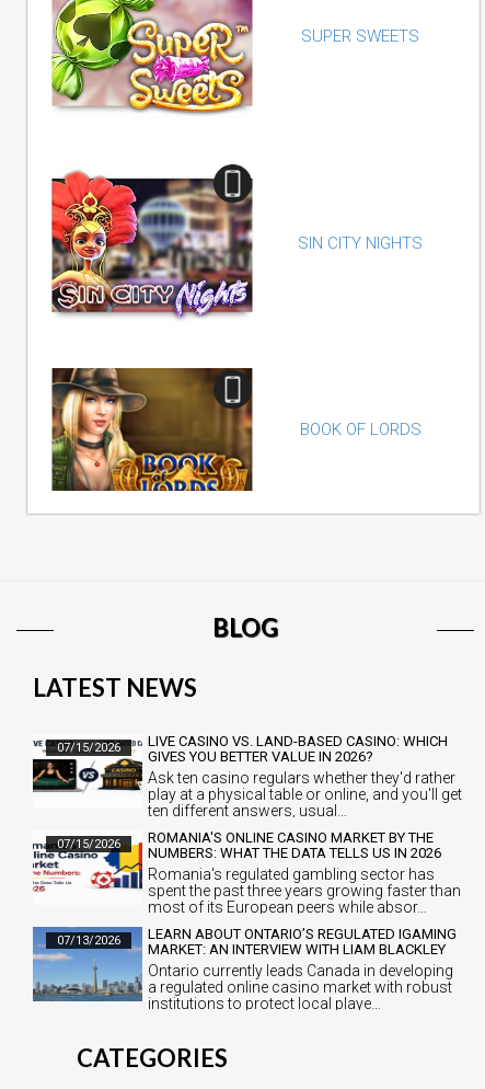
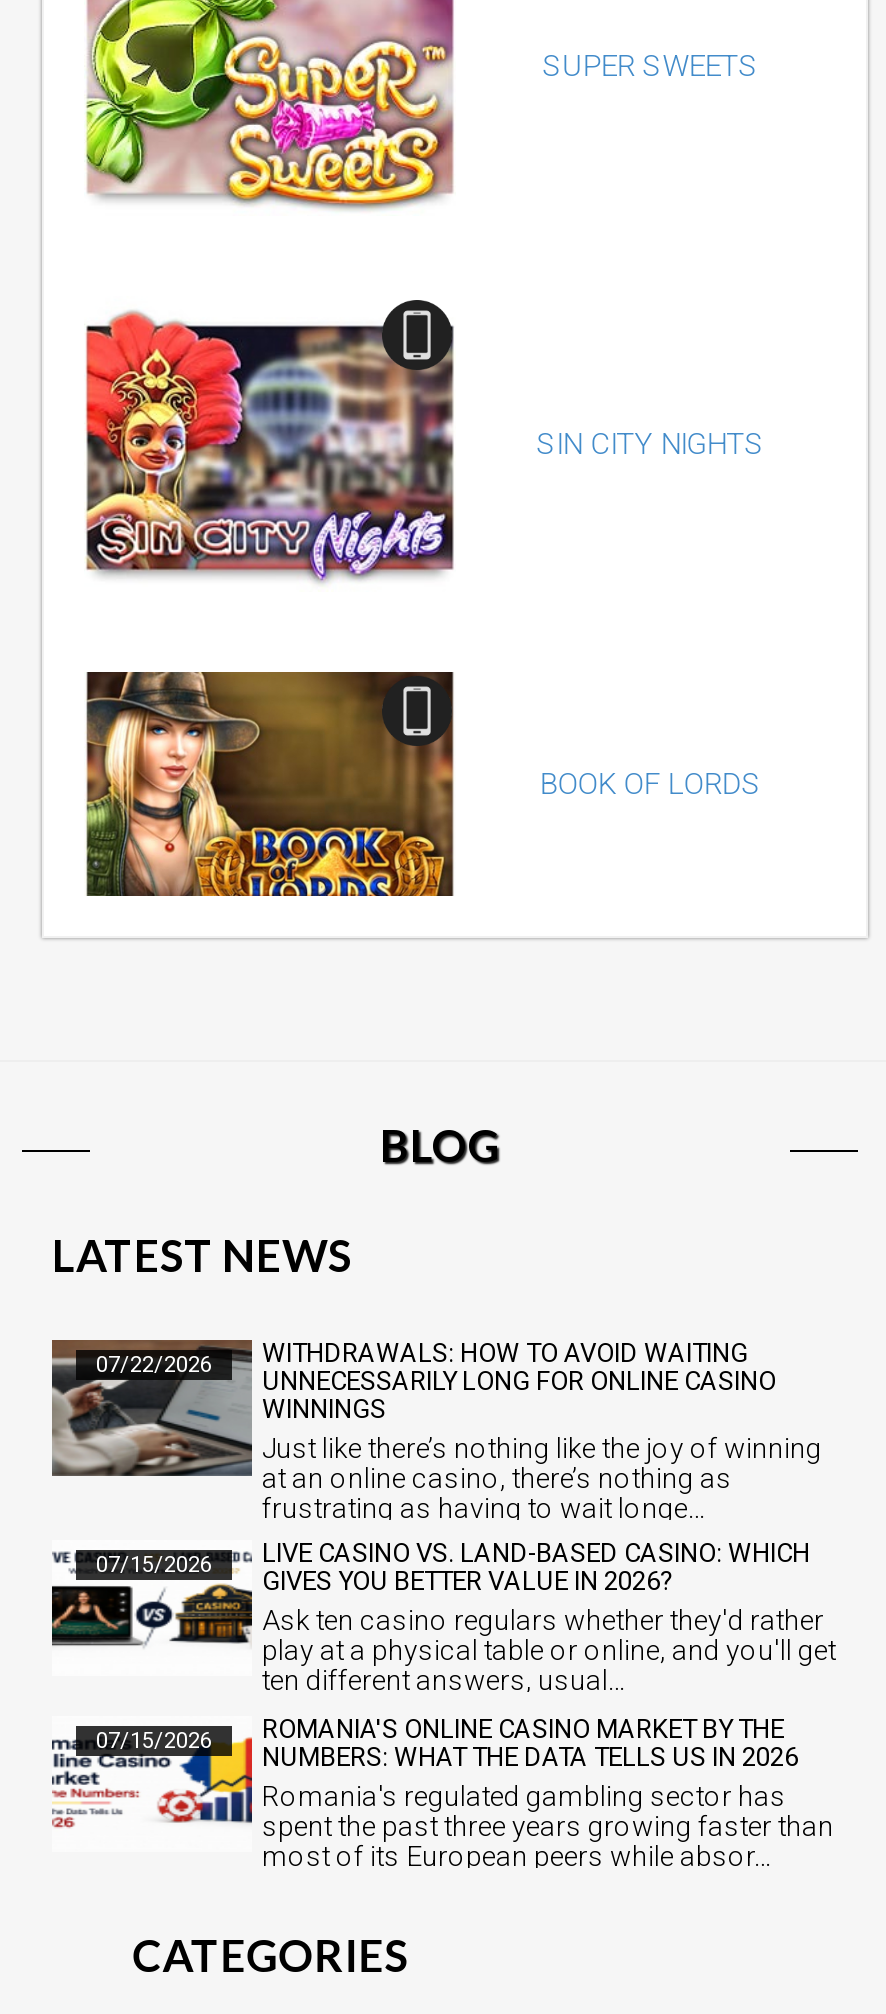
+ [image]
+ 07/22/2026
+ WITHDRAWALS: HOW TO AVOID WAITING
+ UNNECESSARILY LONG FOR ONLINE CASINO
+ WINNINGS
+ Just like there’s nothing like the joy of winning
+ at an online casino, there’s nothing as
+ frustrating as having to wait longe…

moved down: [image] | 07/15/2026 | LIVE CASINO VS. LAND-BASED CASINO: WHICH | ... | spent the past three years growing faster than | most of its European peers while absor…

- [image]
- 07/13/2026
- LEARN ABOUT ONTARIO’S REGULATED IGAMING
- MARKET: AN INTERVIEW WITH LIAM BLACKLEY
- Ontario currently leads Canada in developing
- a regulated online casino market with robust
- institutions to protect local playe…
